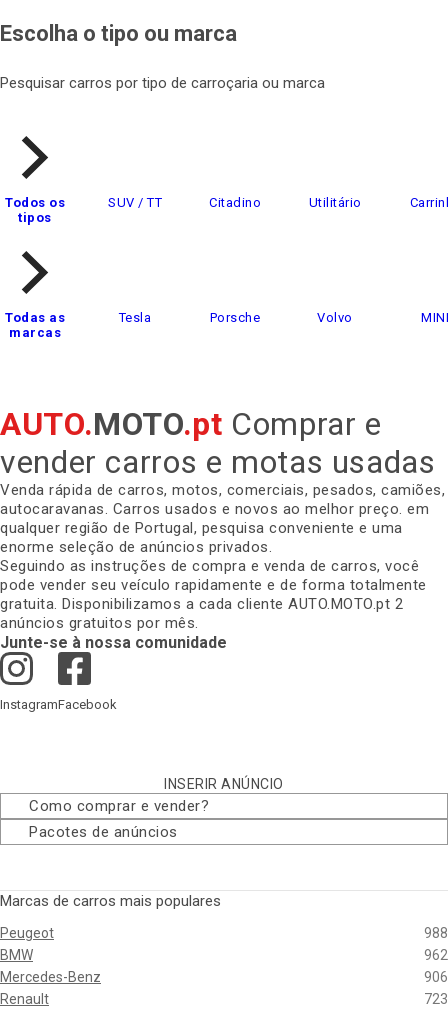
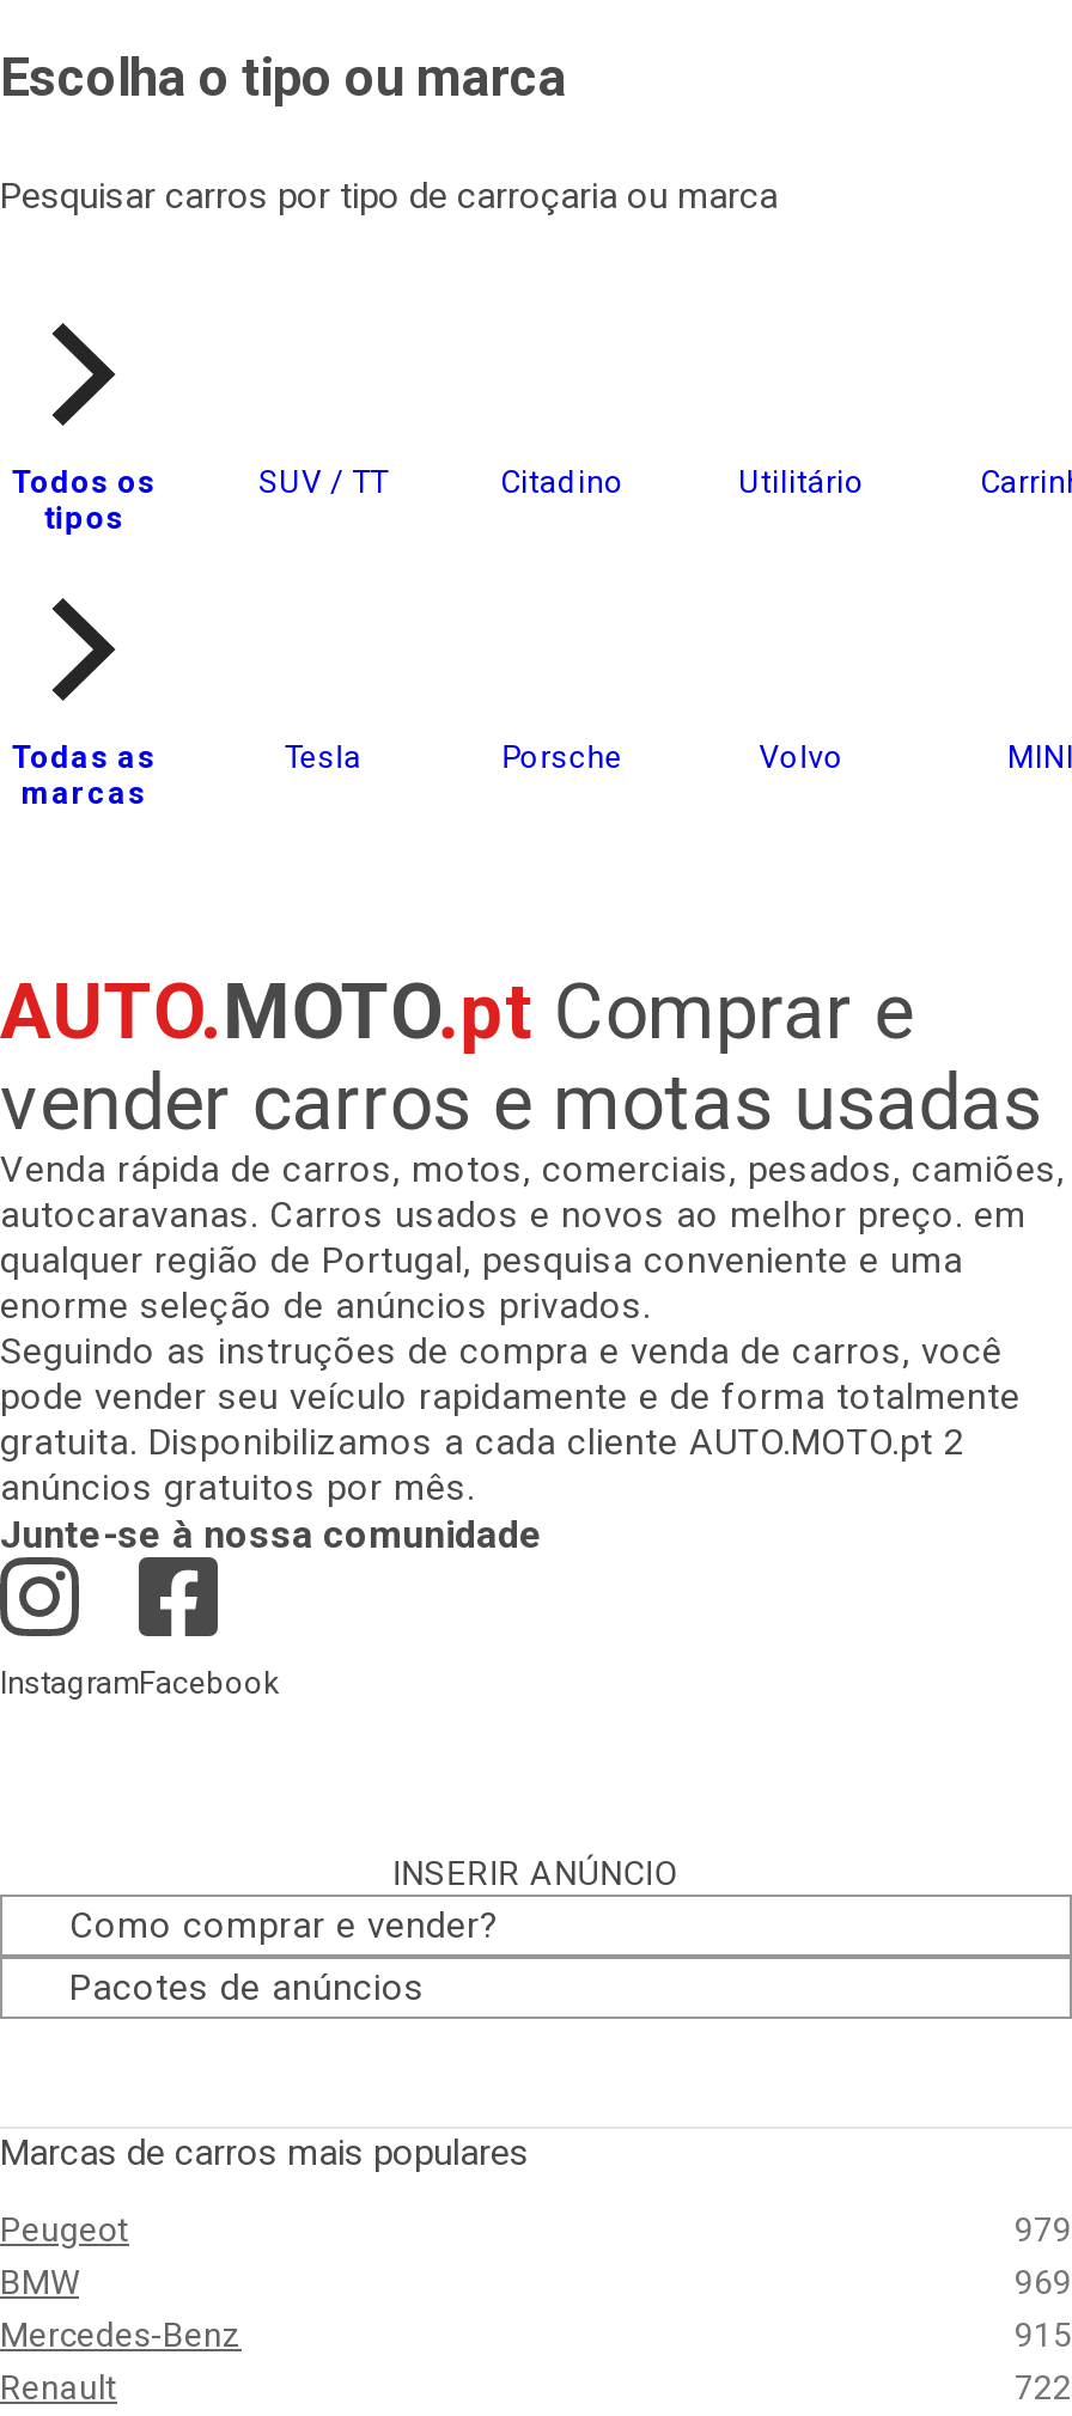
- 988
+ 979

- 962
+ 969

- 906
+ 915

- 723
+ 722
